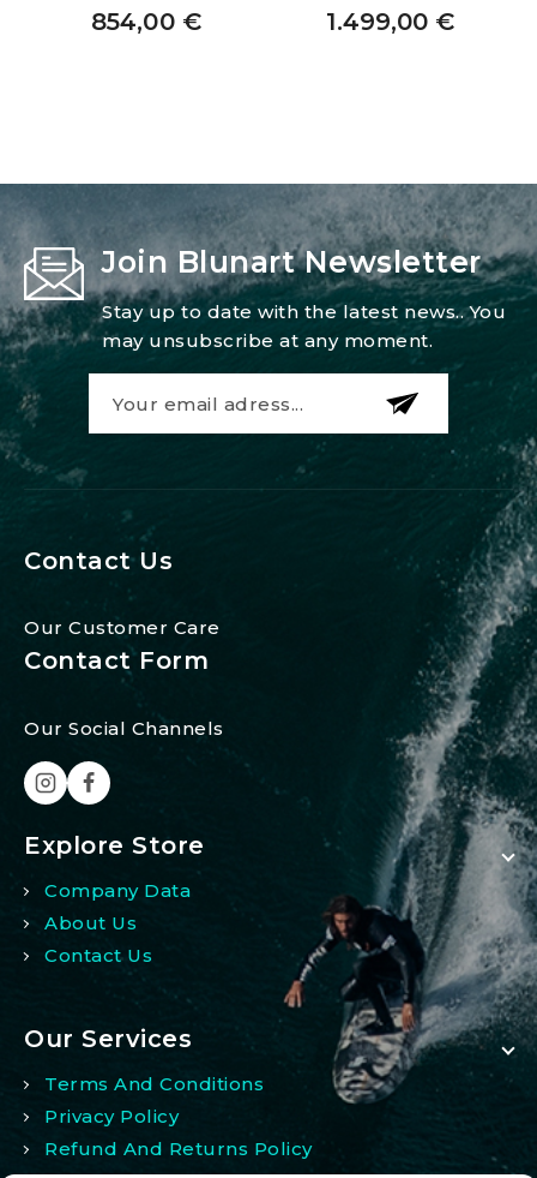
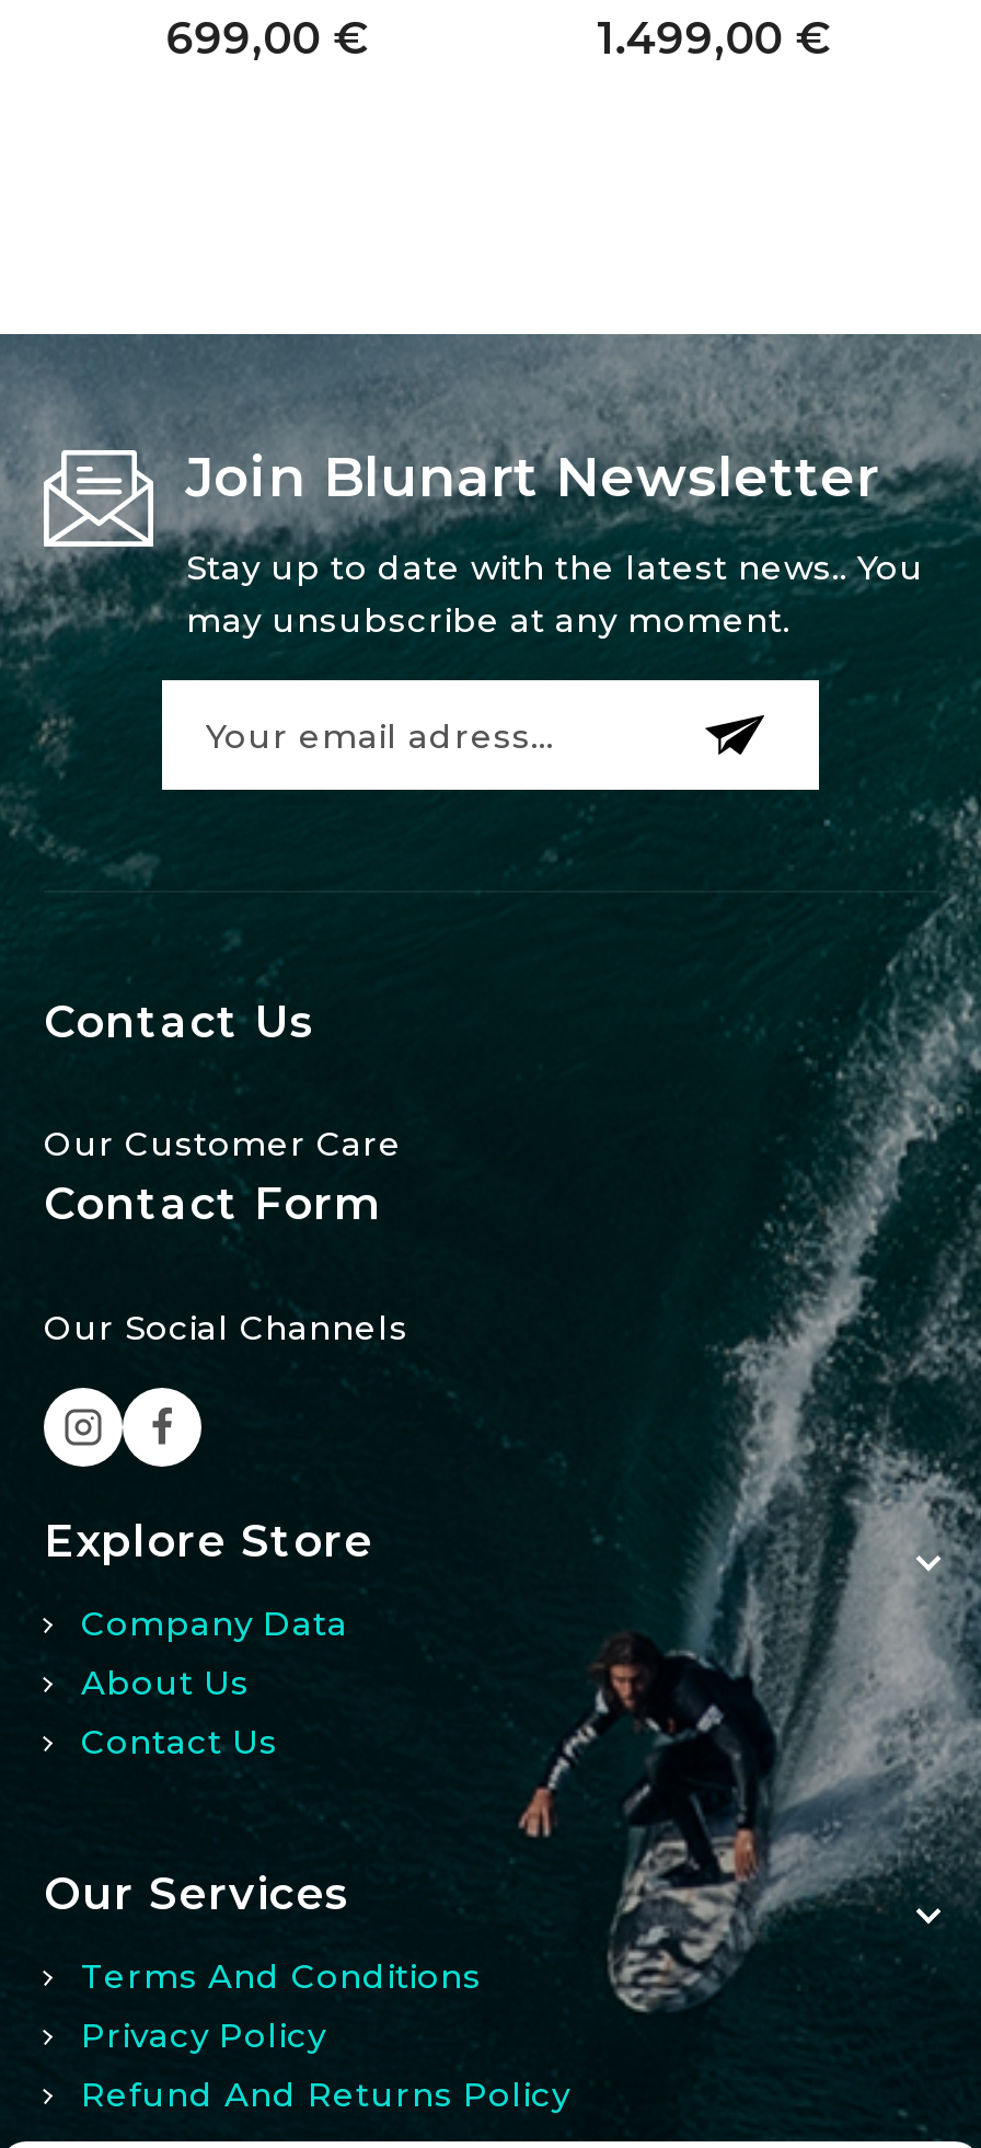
- 854,00 €
+ 699,00 €
